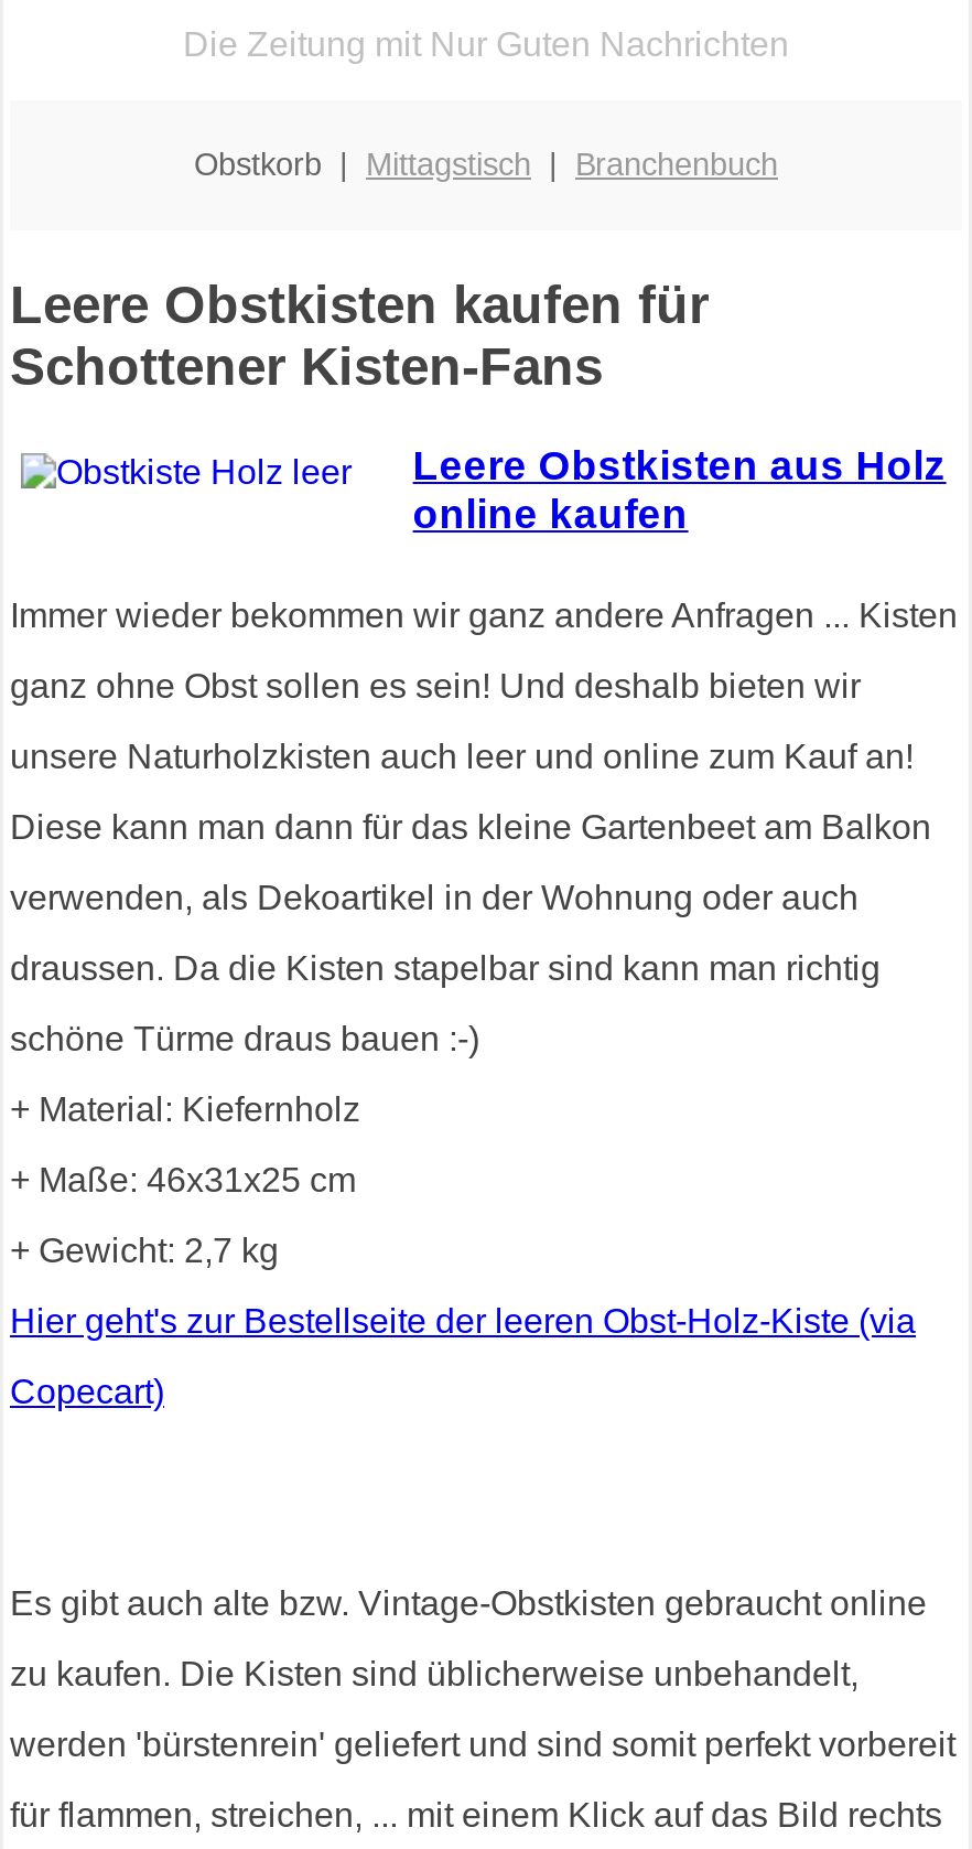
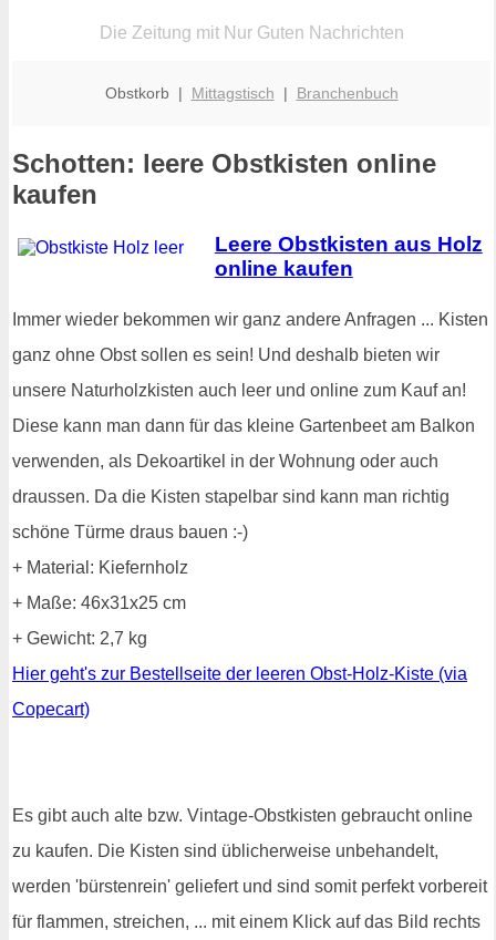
- Leere Obstkisten kaufen für
- Schottener Kisten-Fans
+ Schotten: leere Obstkisten online
+ kaufen
